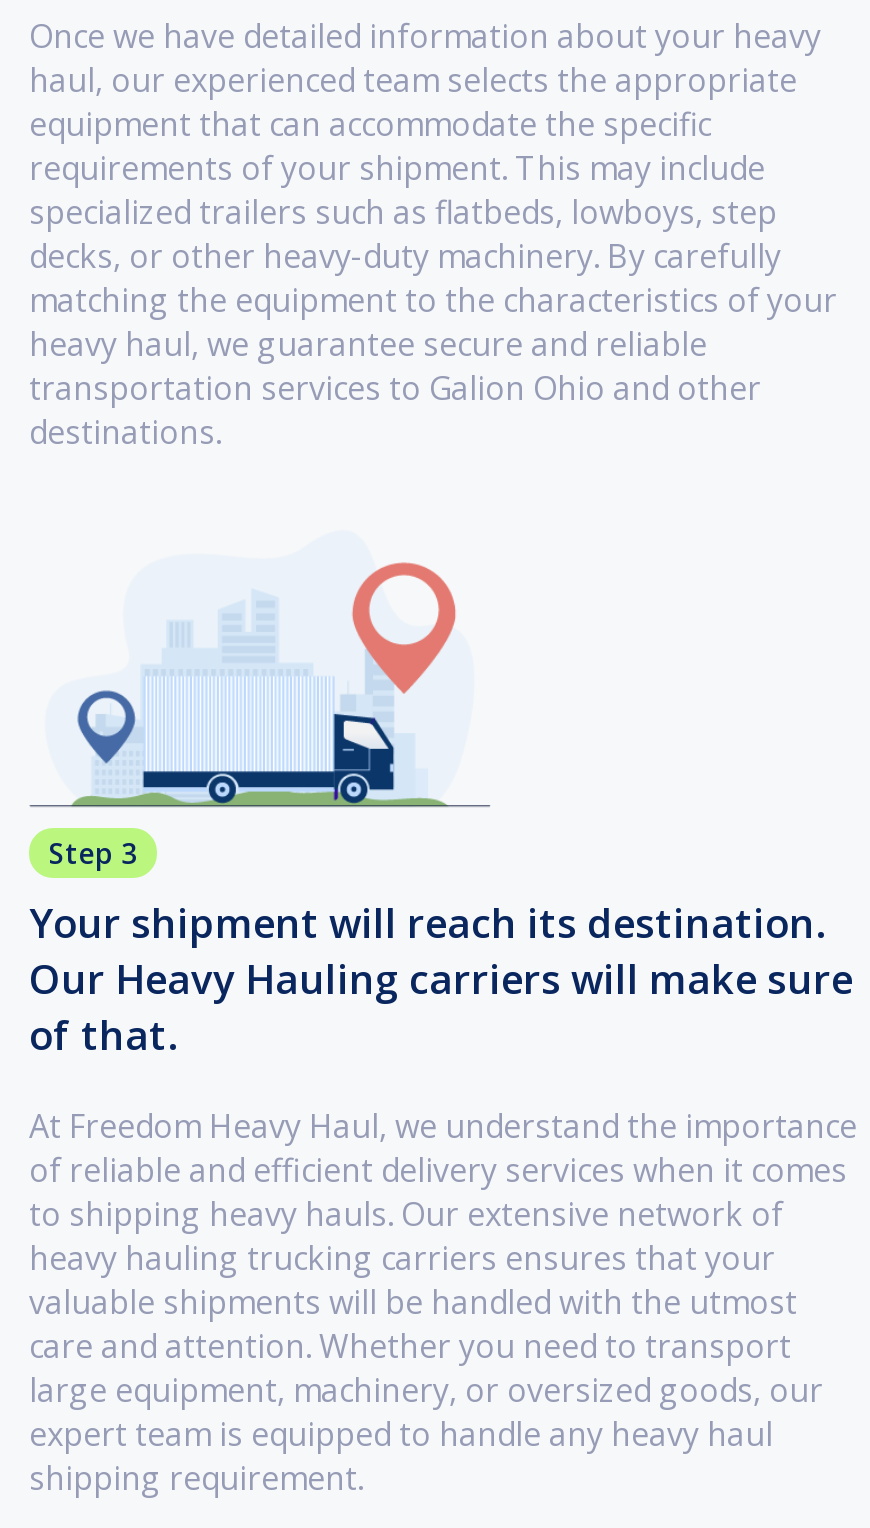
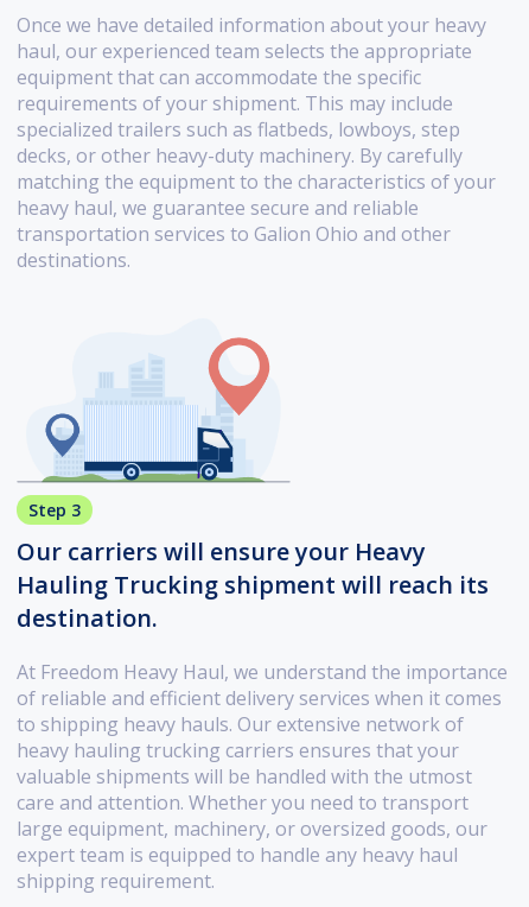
- Your shipment will reach its destination.
- Our Heavy Hauling carriers will make sure
- of that.
+ Our carriers will ensure your Heavy
+ Hauling Trucking shipment will reach its
+ destination.
